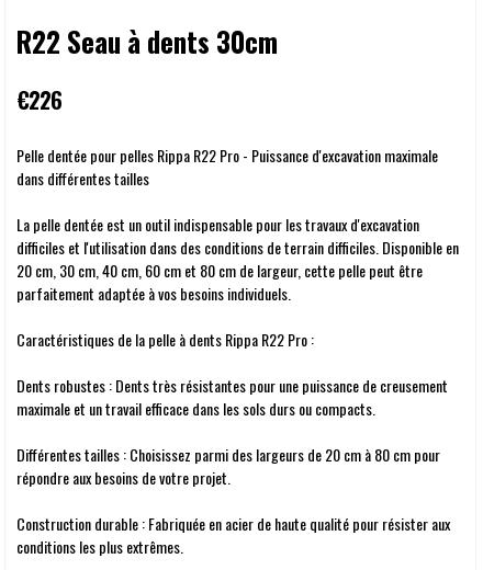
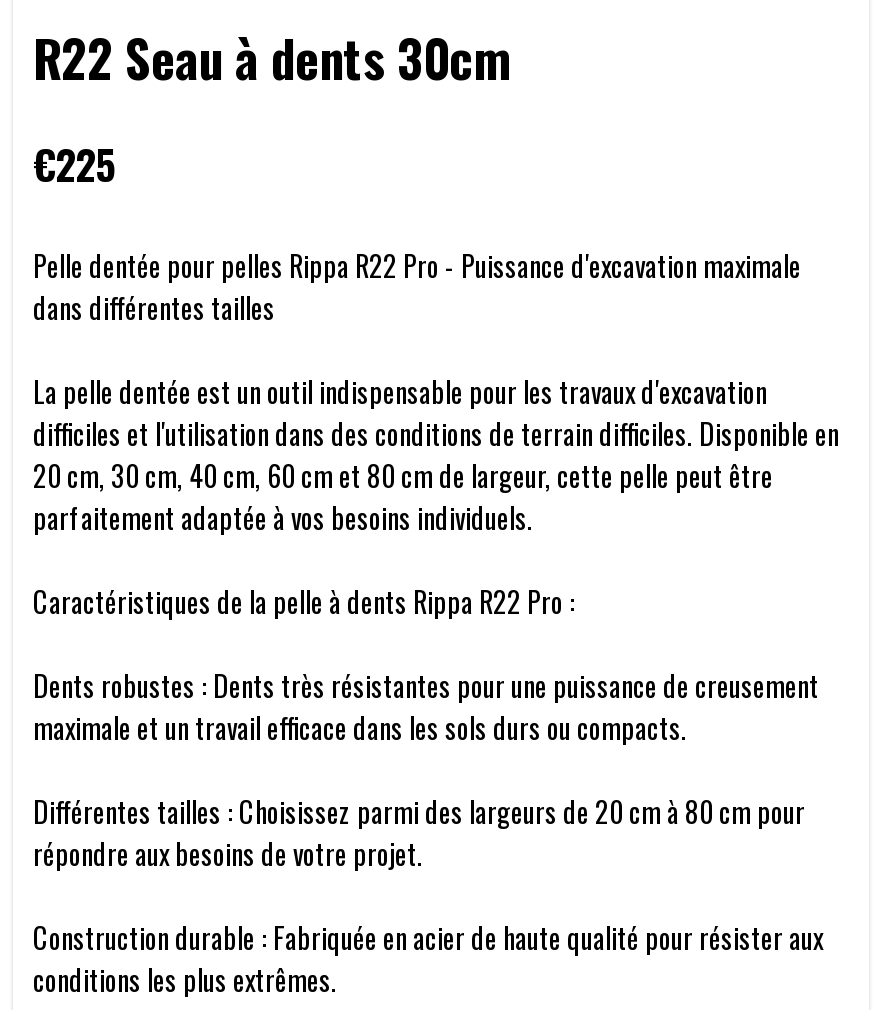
- €226
+ €225
